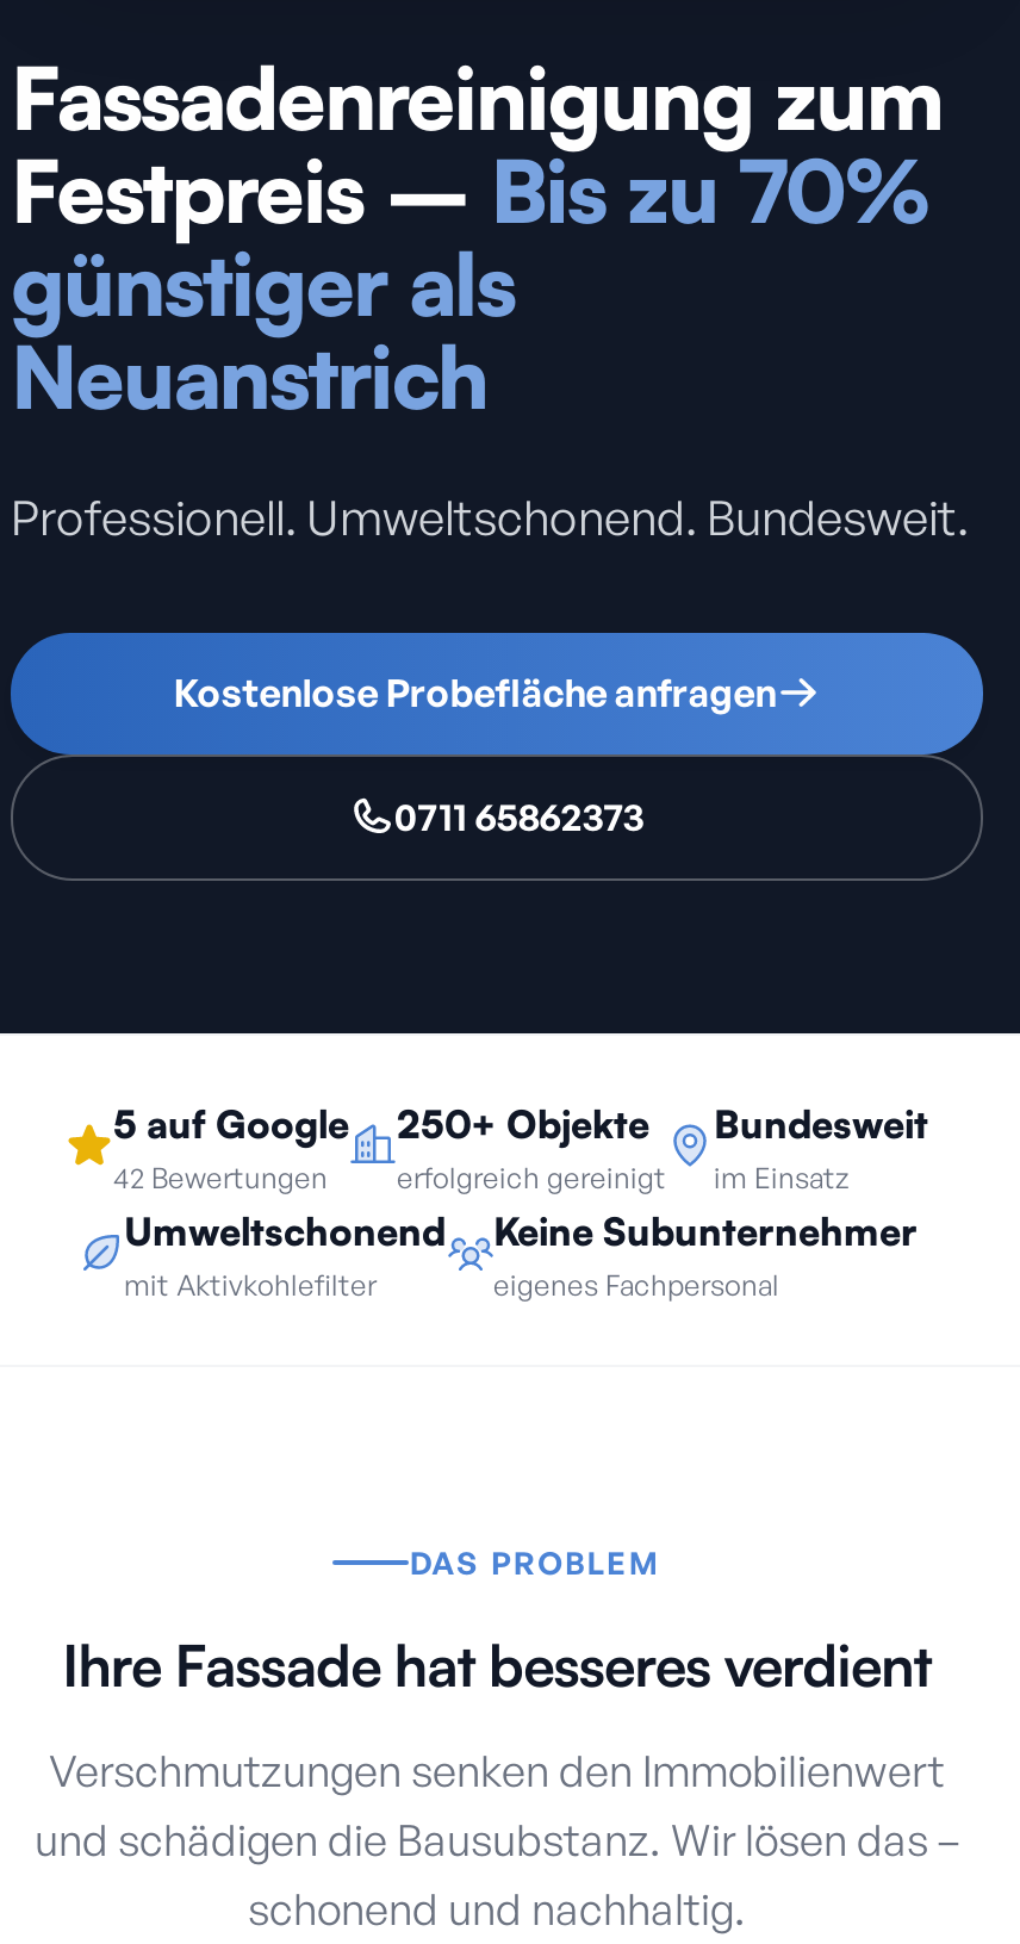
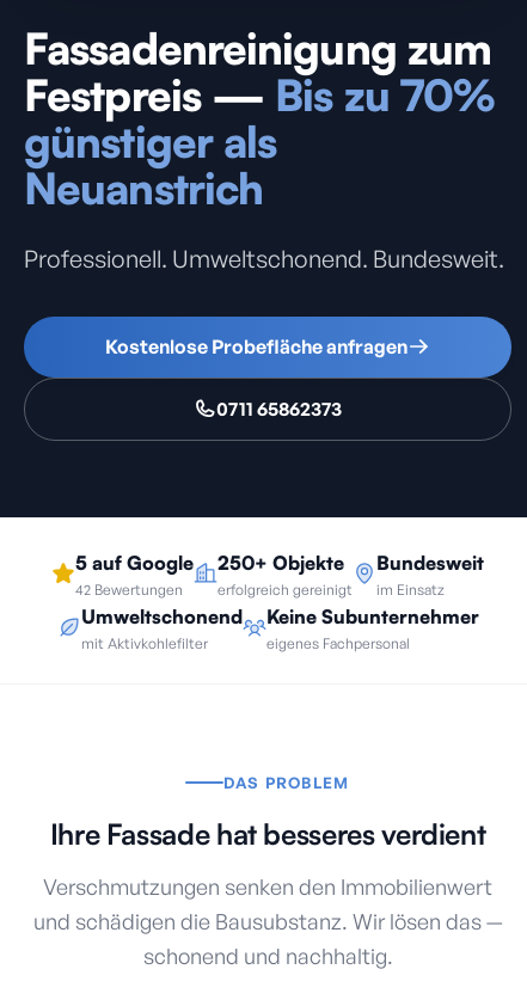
- Festpreis – Bis zu 70%
+ Festpreis — Bis zu 70%

- und schädigen die Bausubstanz. Wir lösen das –
+ und schädigen die Bausubstanz. Wir lösen das —
